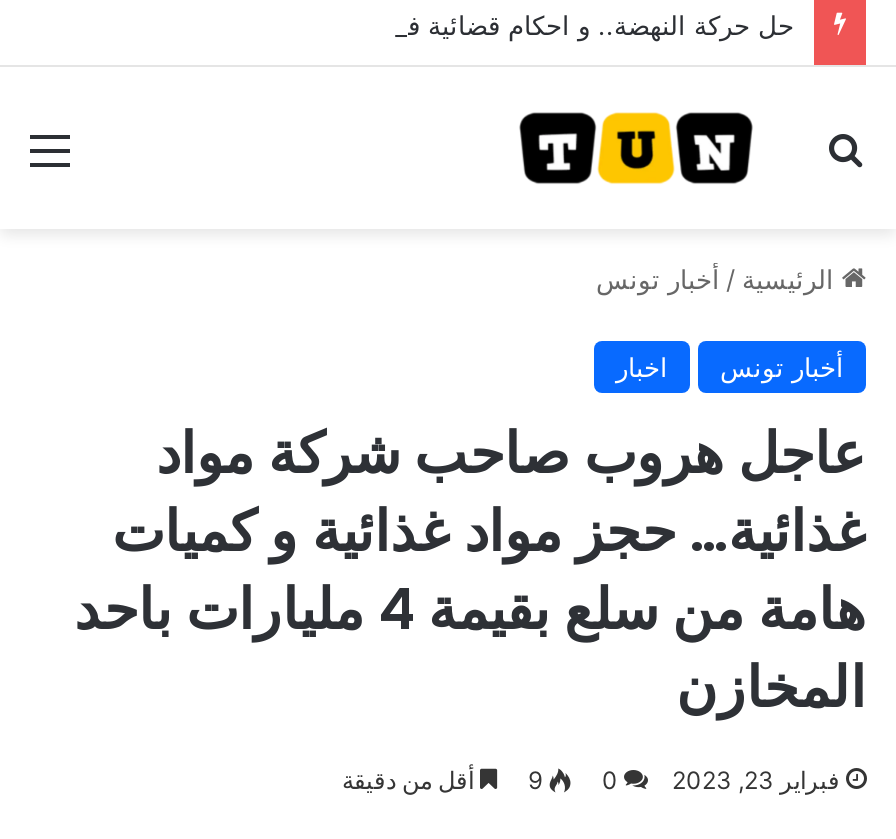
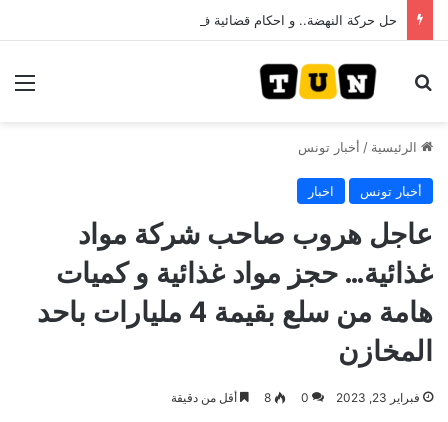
- 9
+ 8
